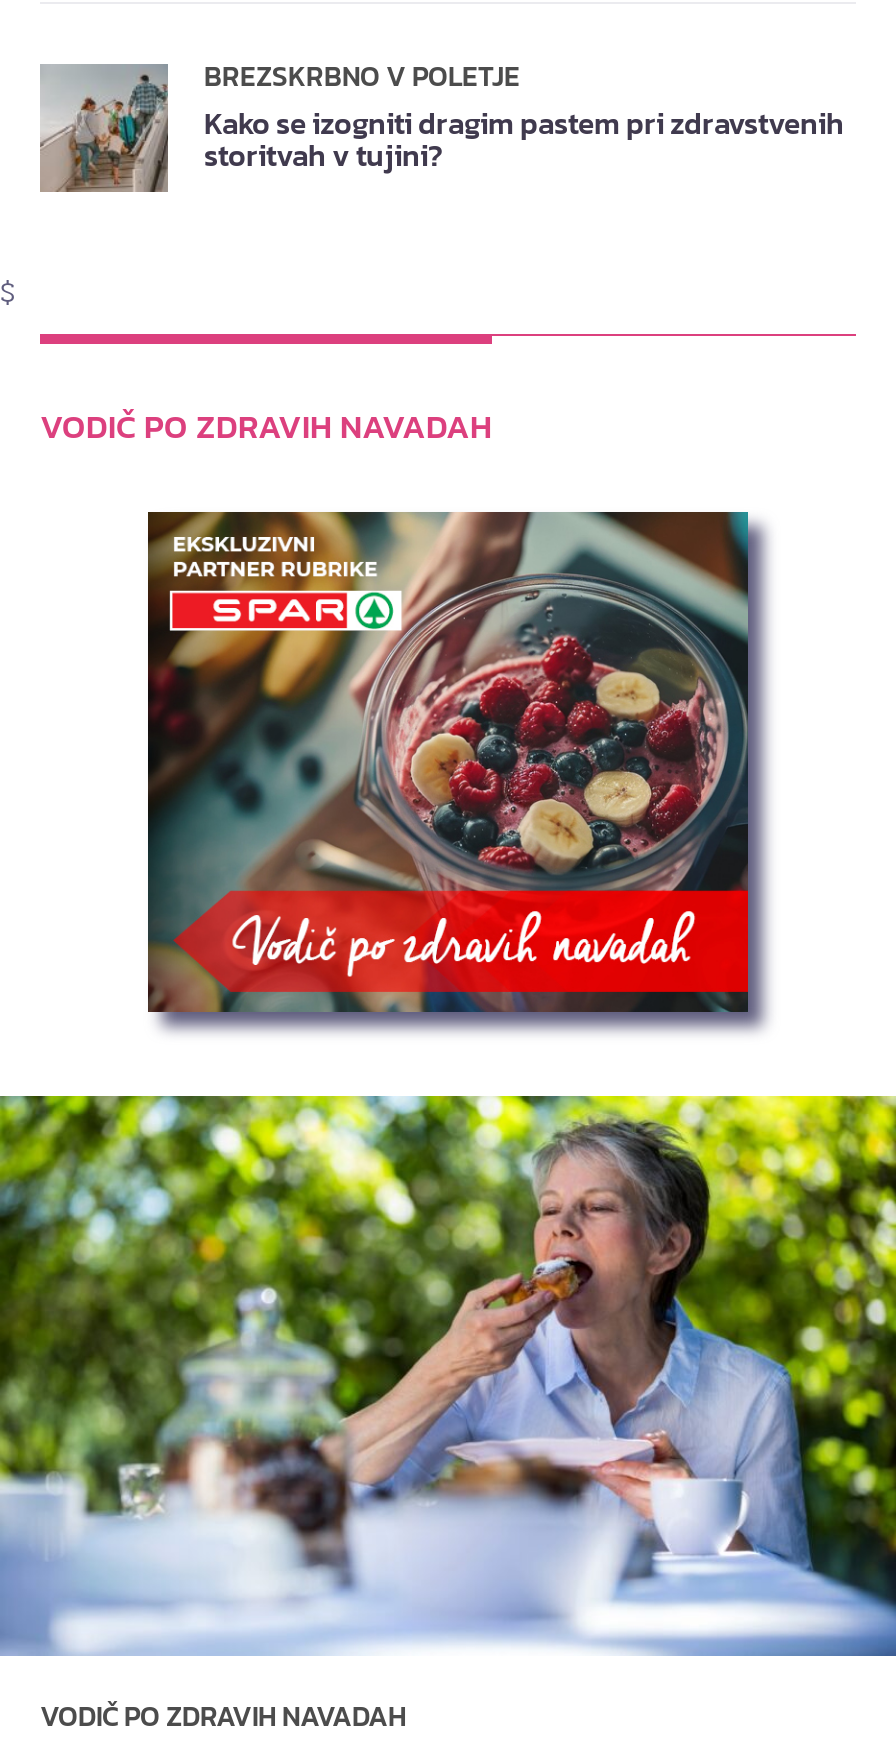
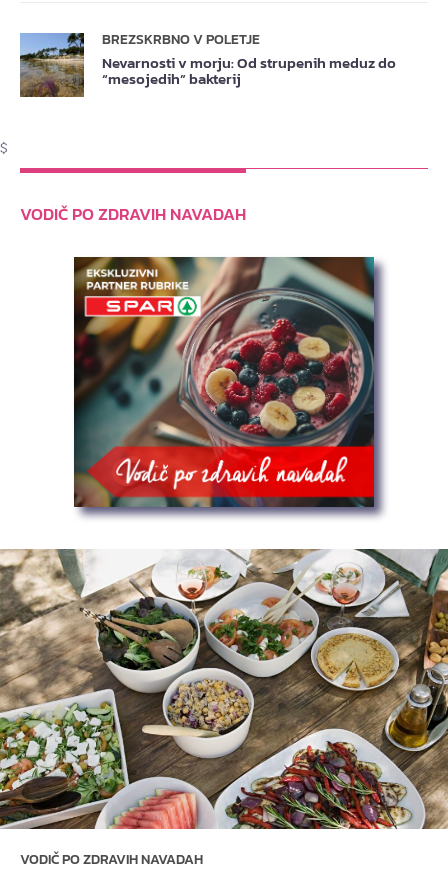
- [image]
- Kako se izogniti dragim pastem pri zdravstvenih
- storitvah v tujini?
+ [image]
+ Nevarnosti v morju: Od strupenih meduz do
+ “mesojedih” bakterij

- [image]
+ [image]
